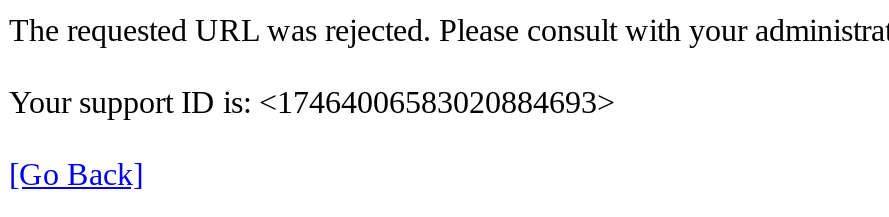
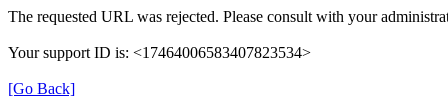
- Your support ID is: <17464006583020884693>
+ Your support ID is: <17464006583407823534>
